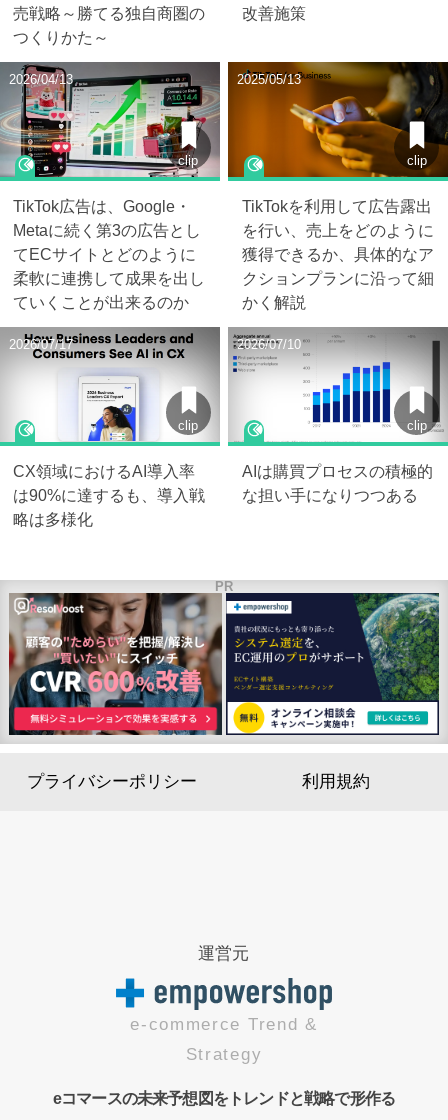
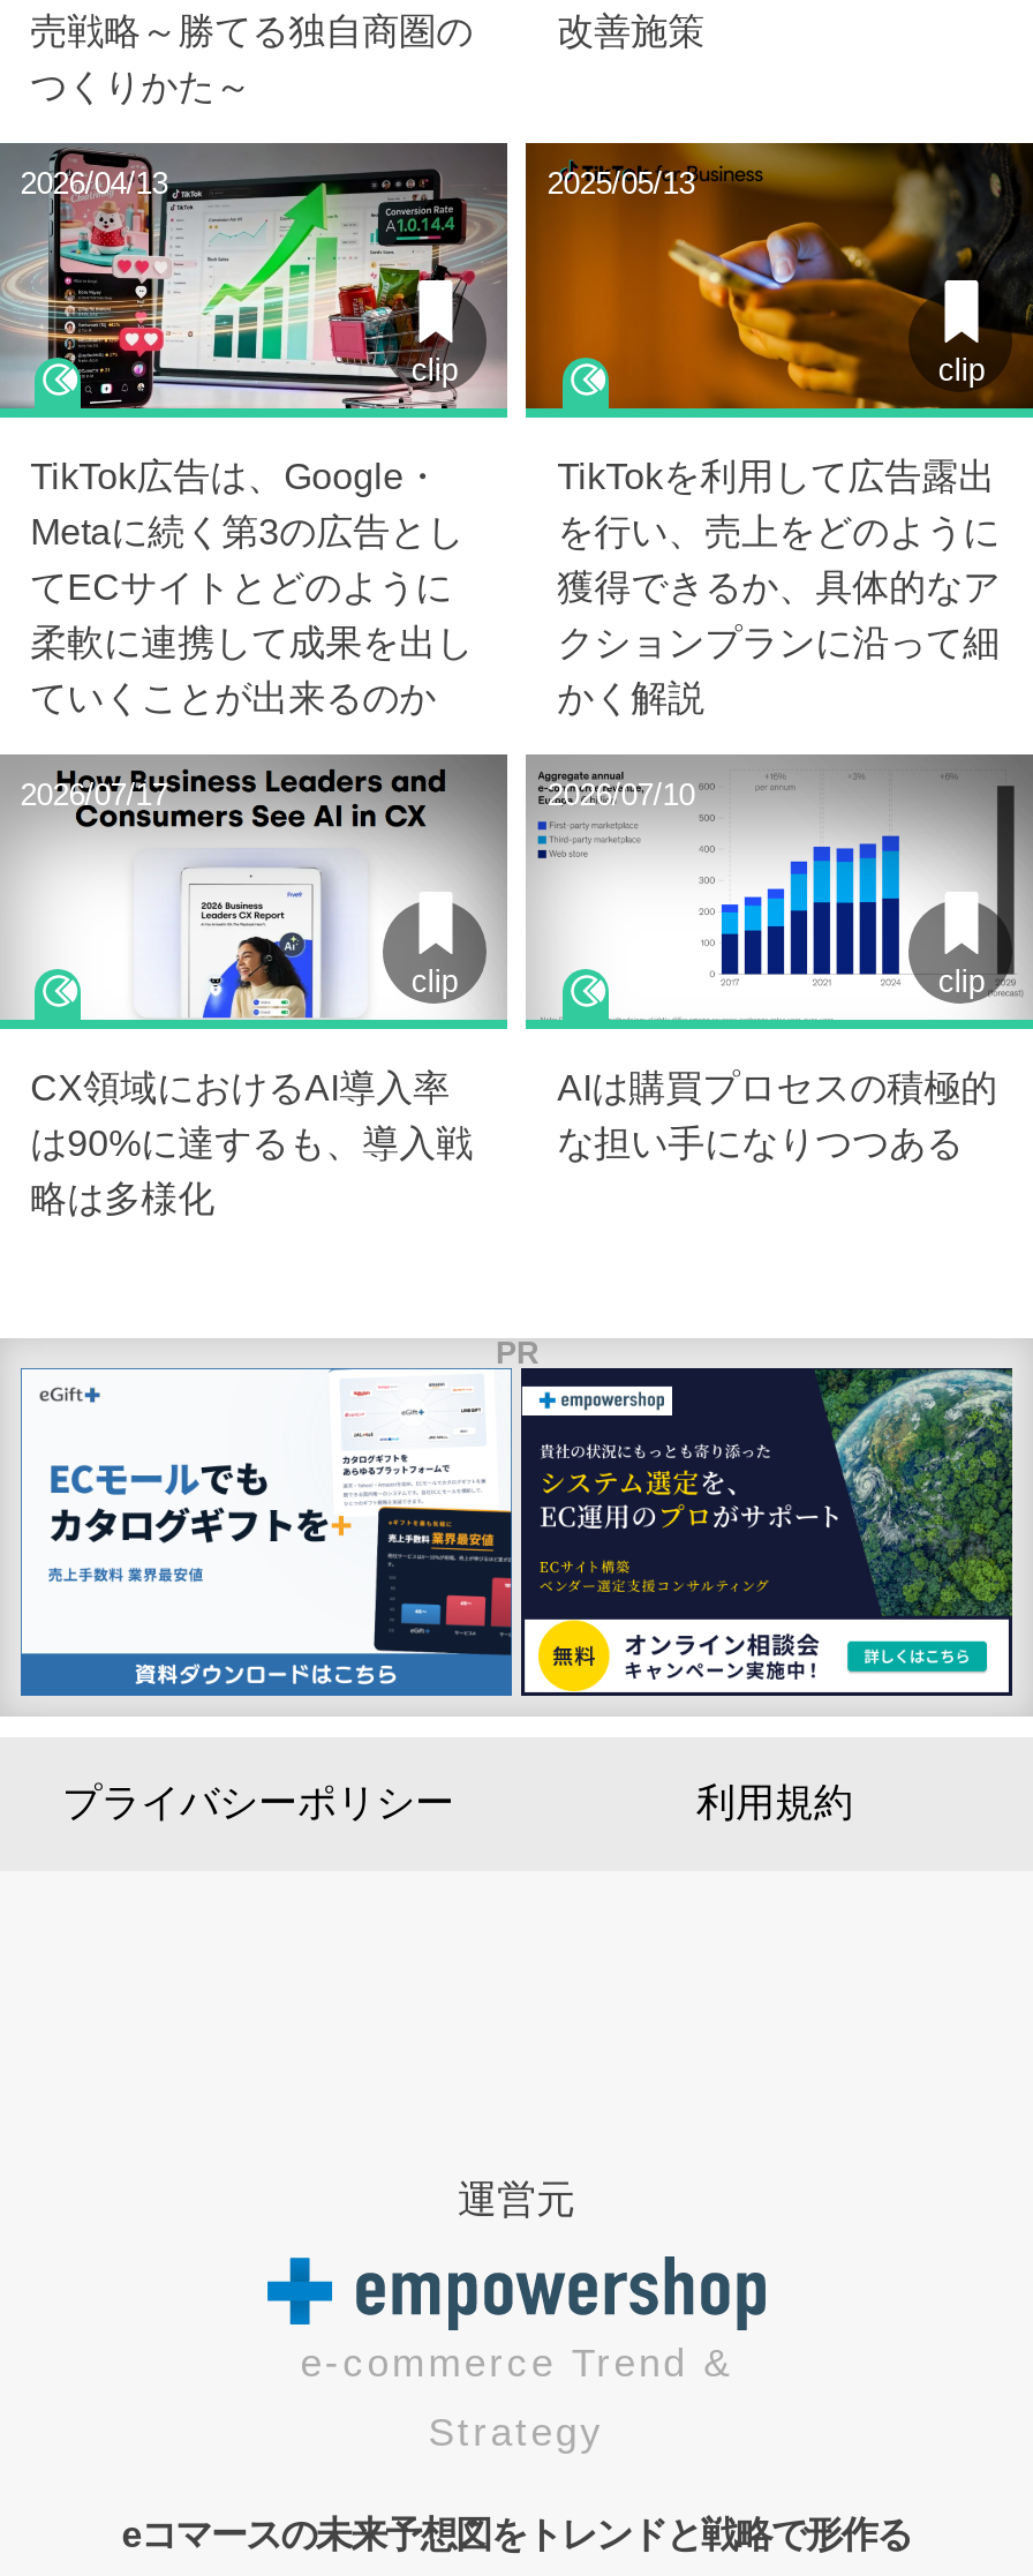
- [image]
+ [image]
